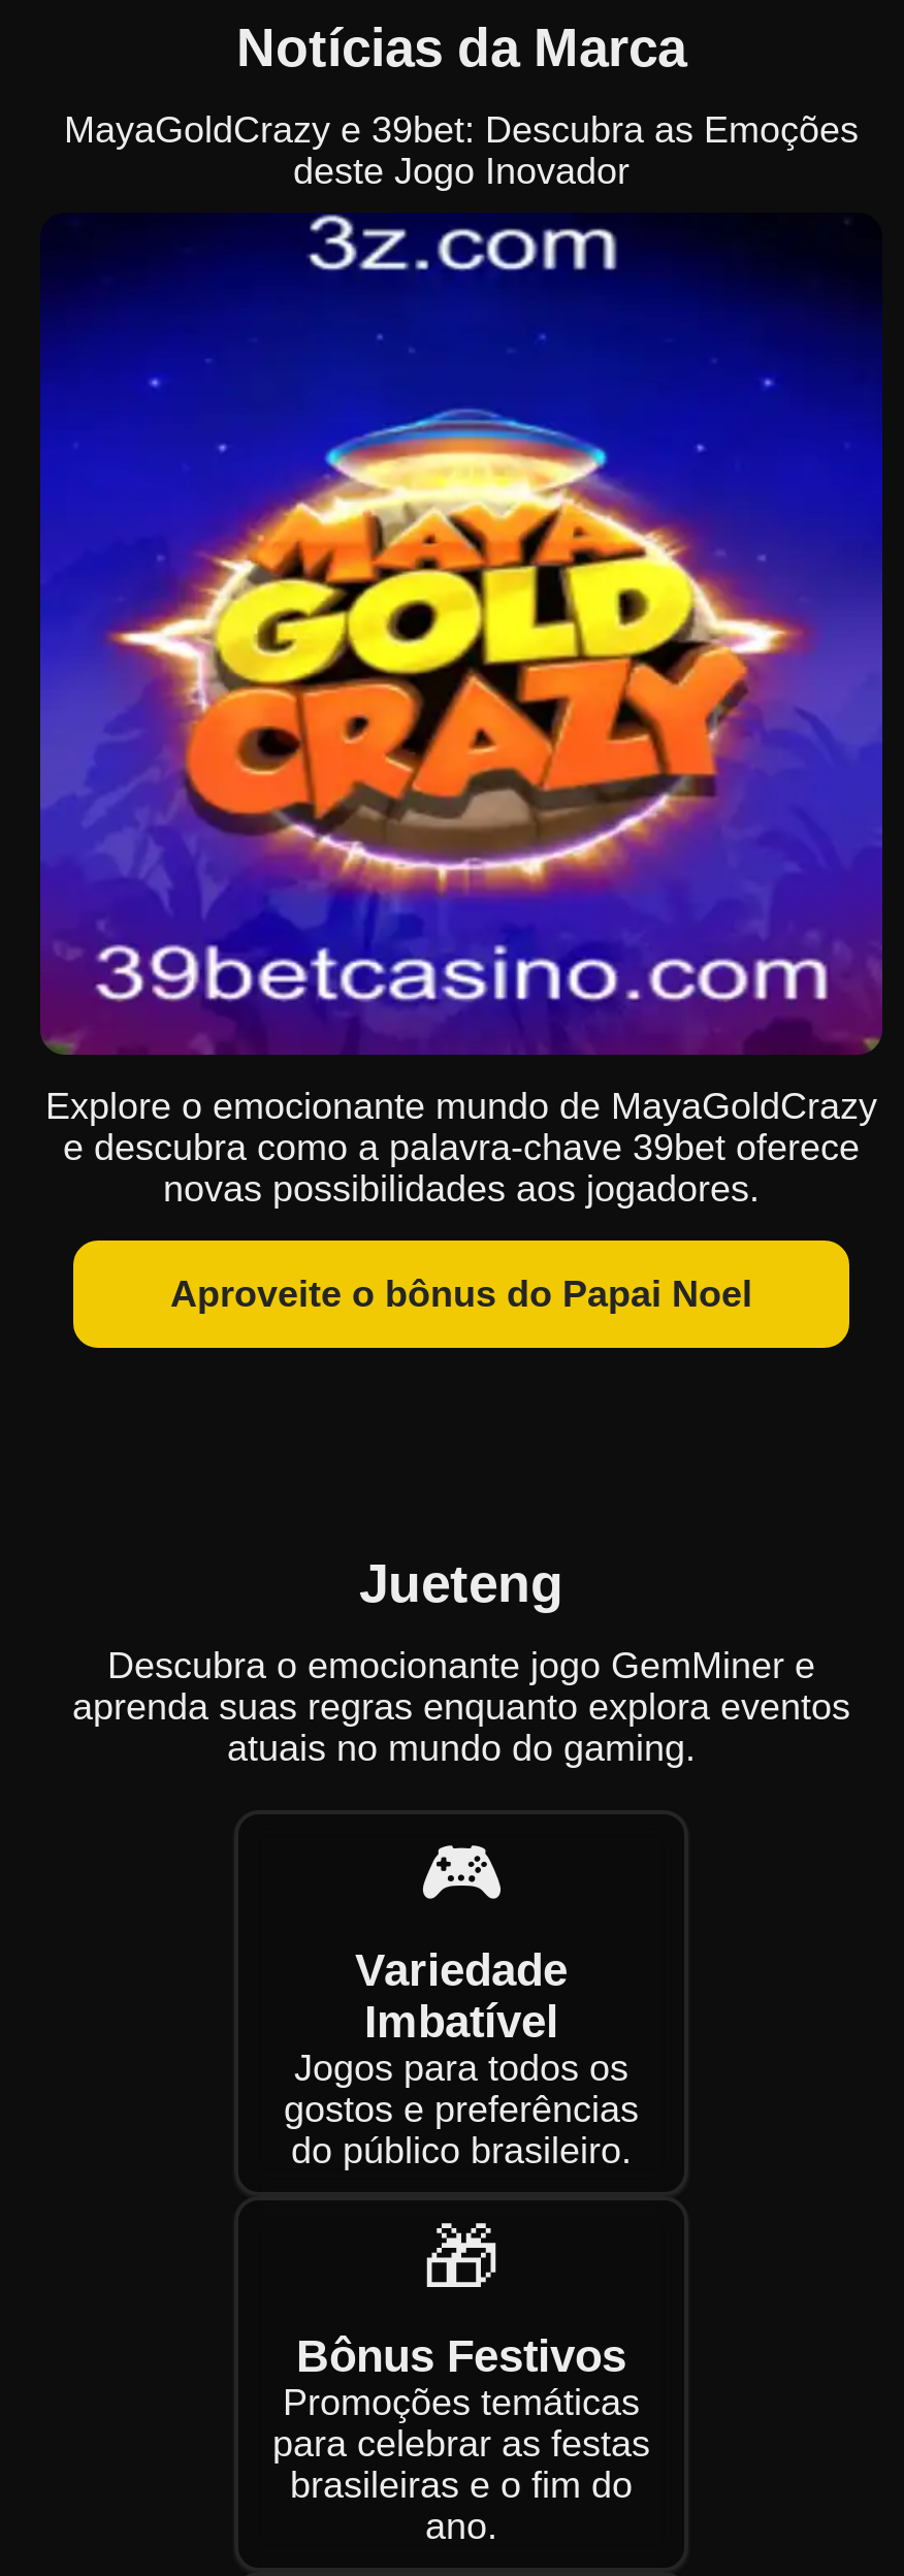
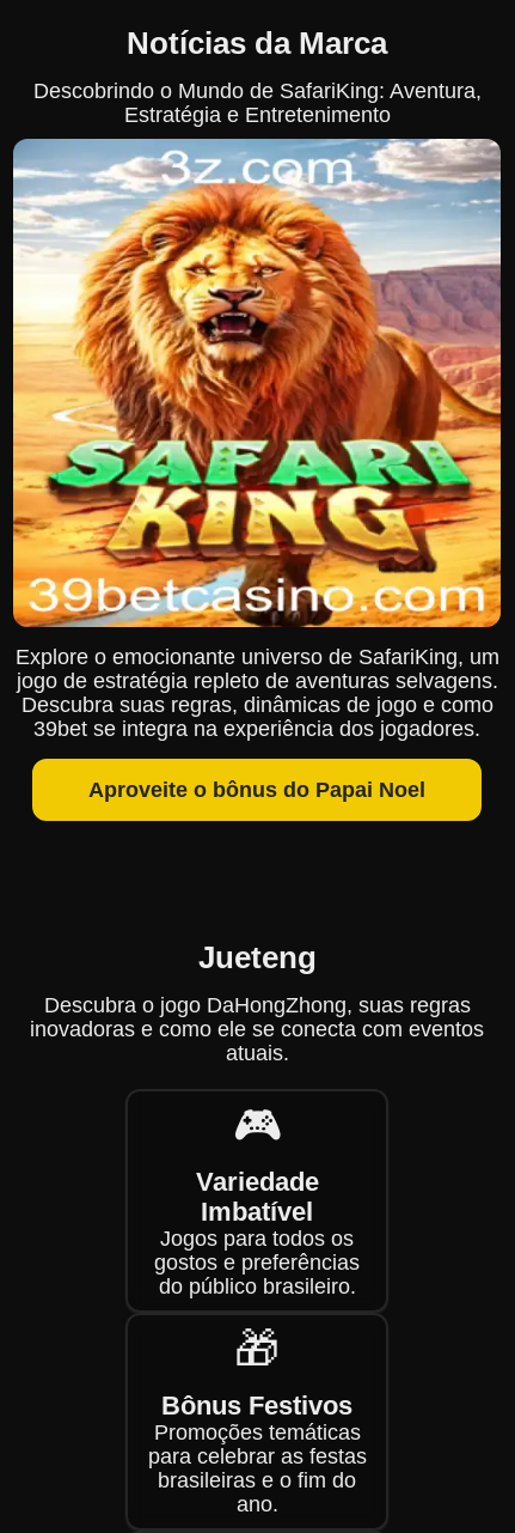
- MayaGoldCrazy e 39bet: Descubra as Emoções
- deste Jogo Inovador
+ Descobrindo o Mundo de SafariKing: Aventura,
+ Estratégia e Entretenimento

- [image]
- Explore o emocionante mundo de MayaGoldCrazy
- e descubra como a palavra-chave 39bet oferece
- novas possibilidades aos jogadores.
+ [image]
+ Explore o emocionante universo de SafariKing, um
+ jogo de estratégia repleto de aventuras selvagens.
+ Descubra suas regras, dinâmicas de jogo e como
+ 39bet se integra na experiência dos jogadores.

- Descubra o emocionante jogo GemMiner e
- aprenda suas regras enquanto explora eventos
- atuais no mundo do gaming.
+ Descubra o jogo DaHongZhong, suas regras
+ inovadoras e como ele se conecta com eventos
+ atuais.
